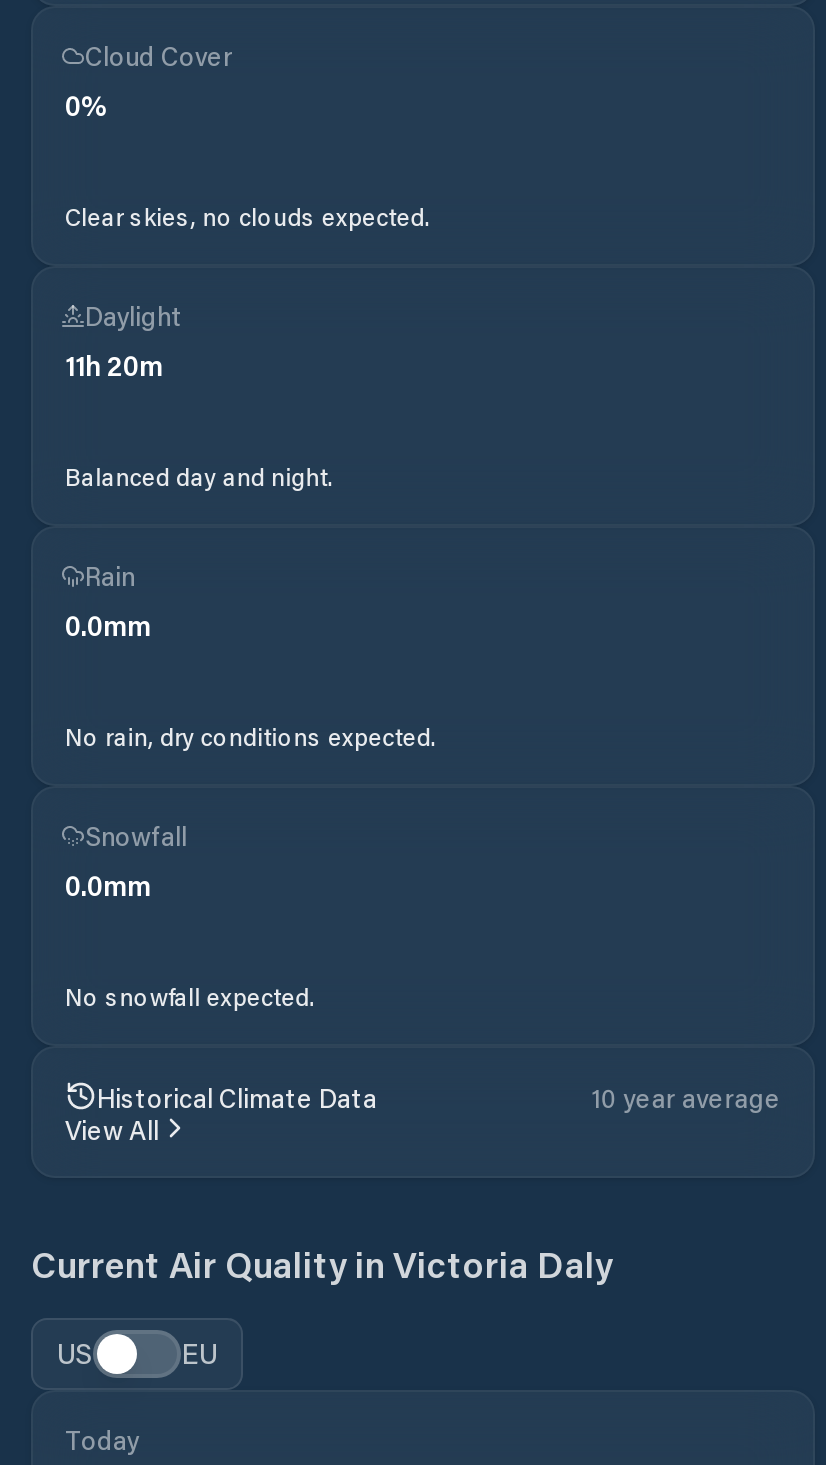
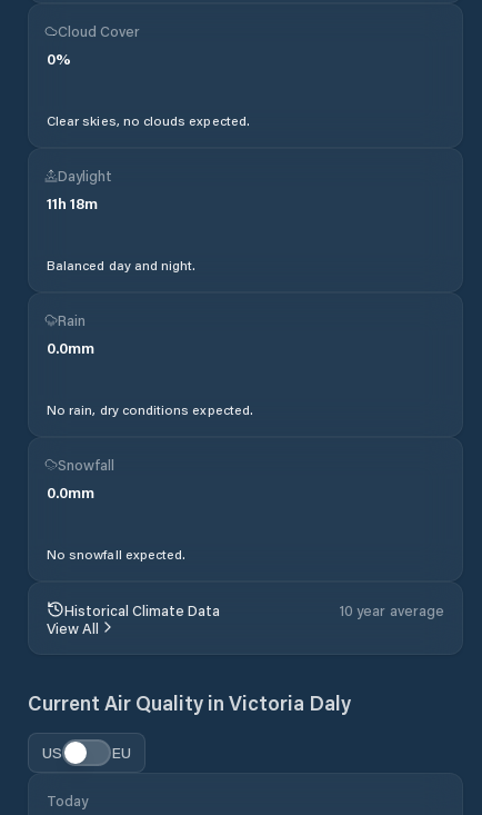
- 11h 20m
+ 11h 18m
